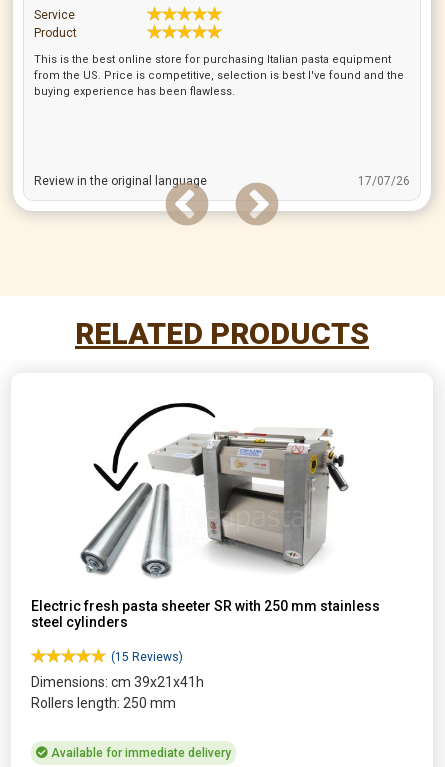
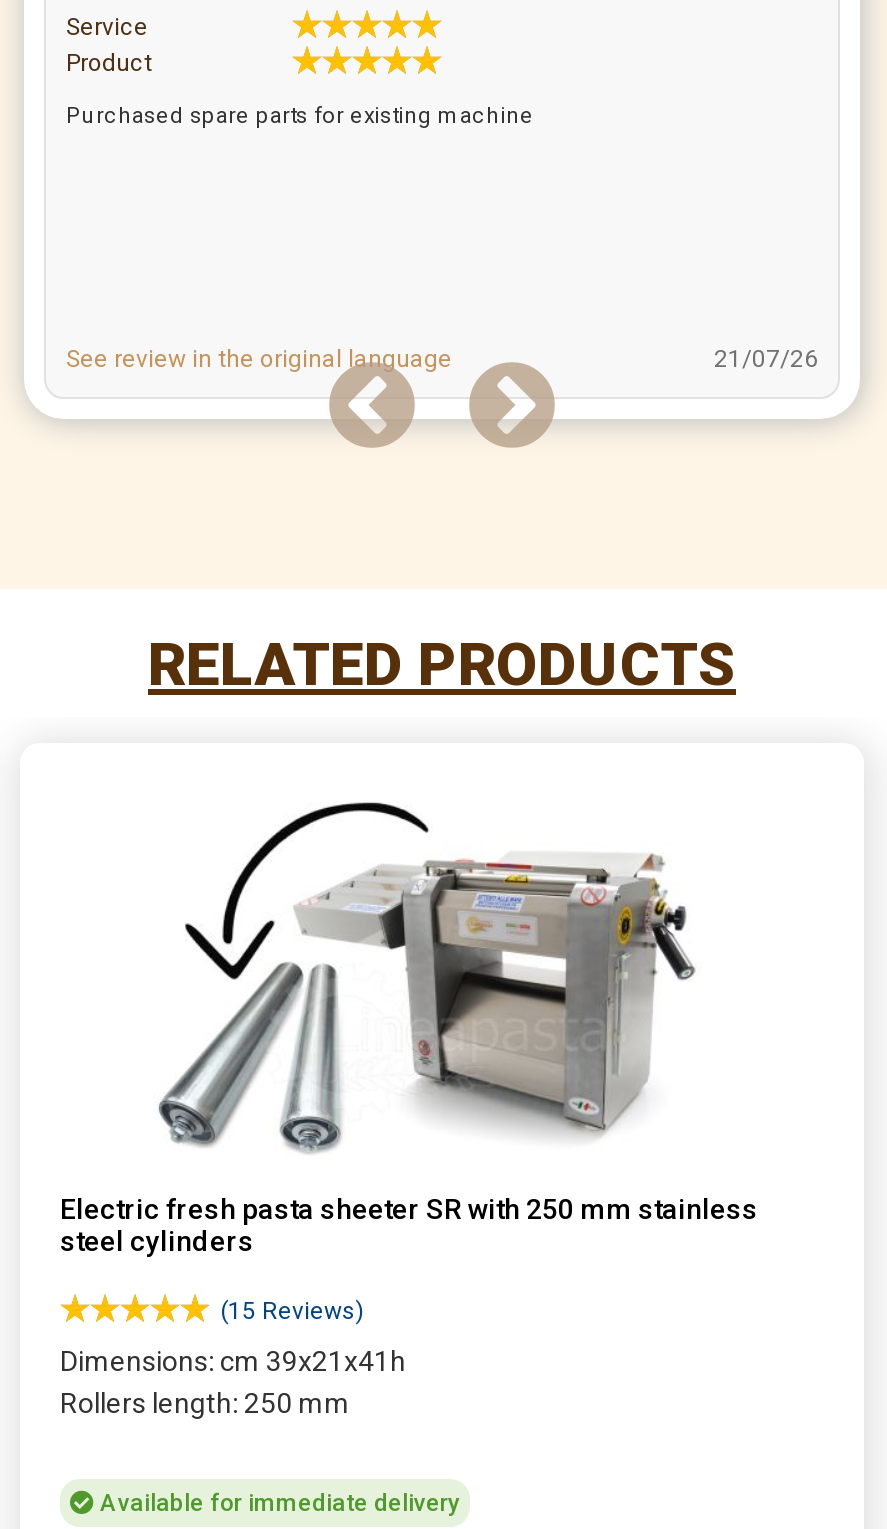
- This is the best online store for purchasing Italian pasta equipment
- from the US. Price is competitive, selection is best I've found and the
- buying experience has been flawless.
+ Purchased spare parts for existing machine

- Review in the original language
- 17/07/26
+ See review in the original language
+ 21/07/26
